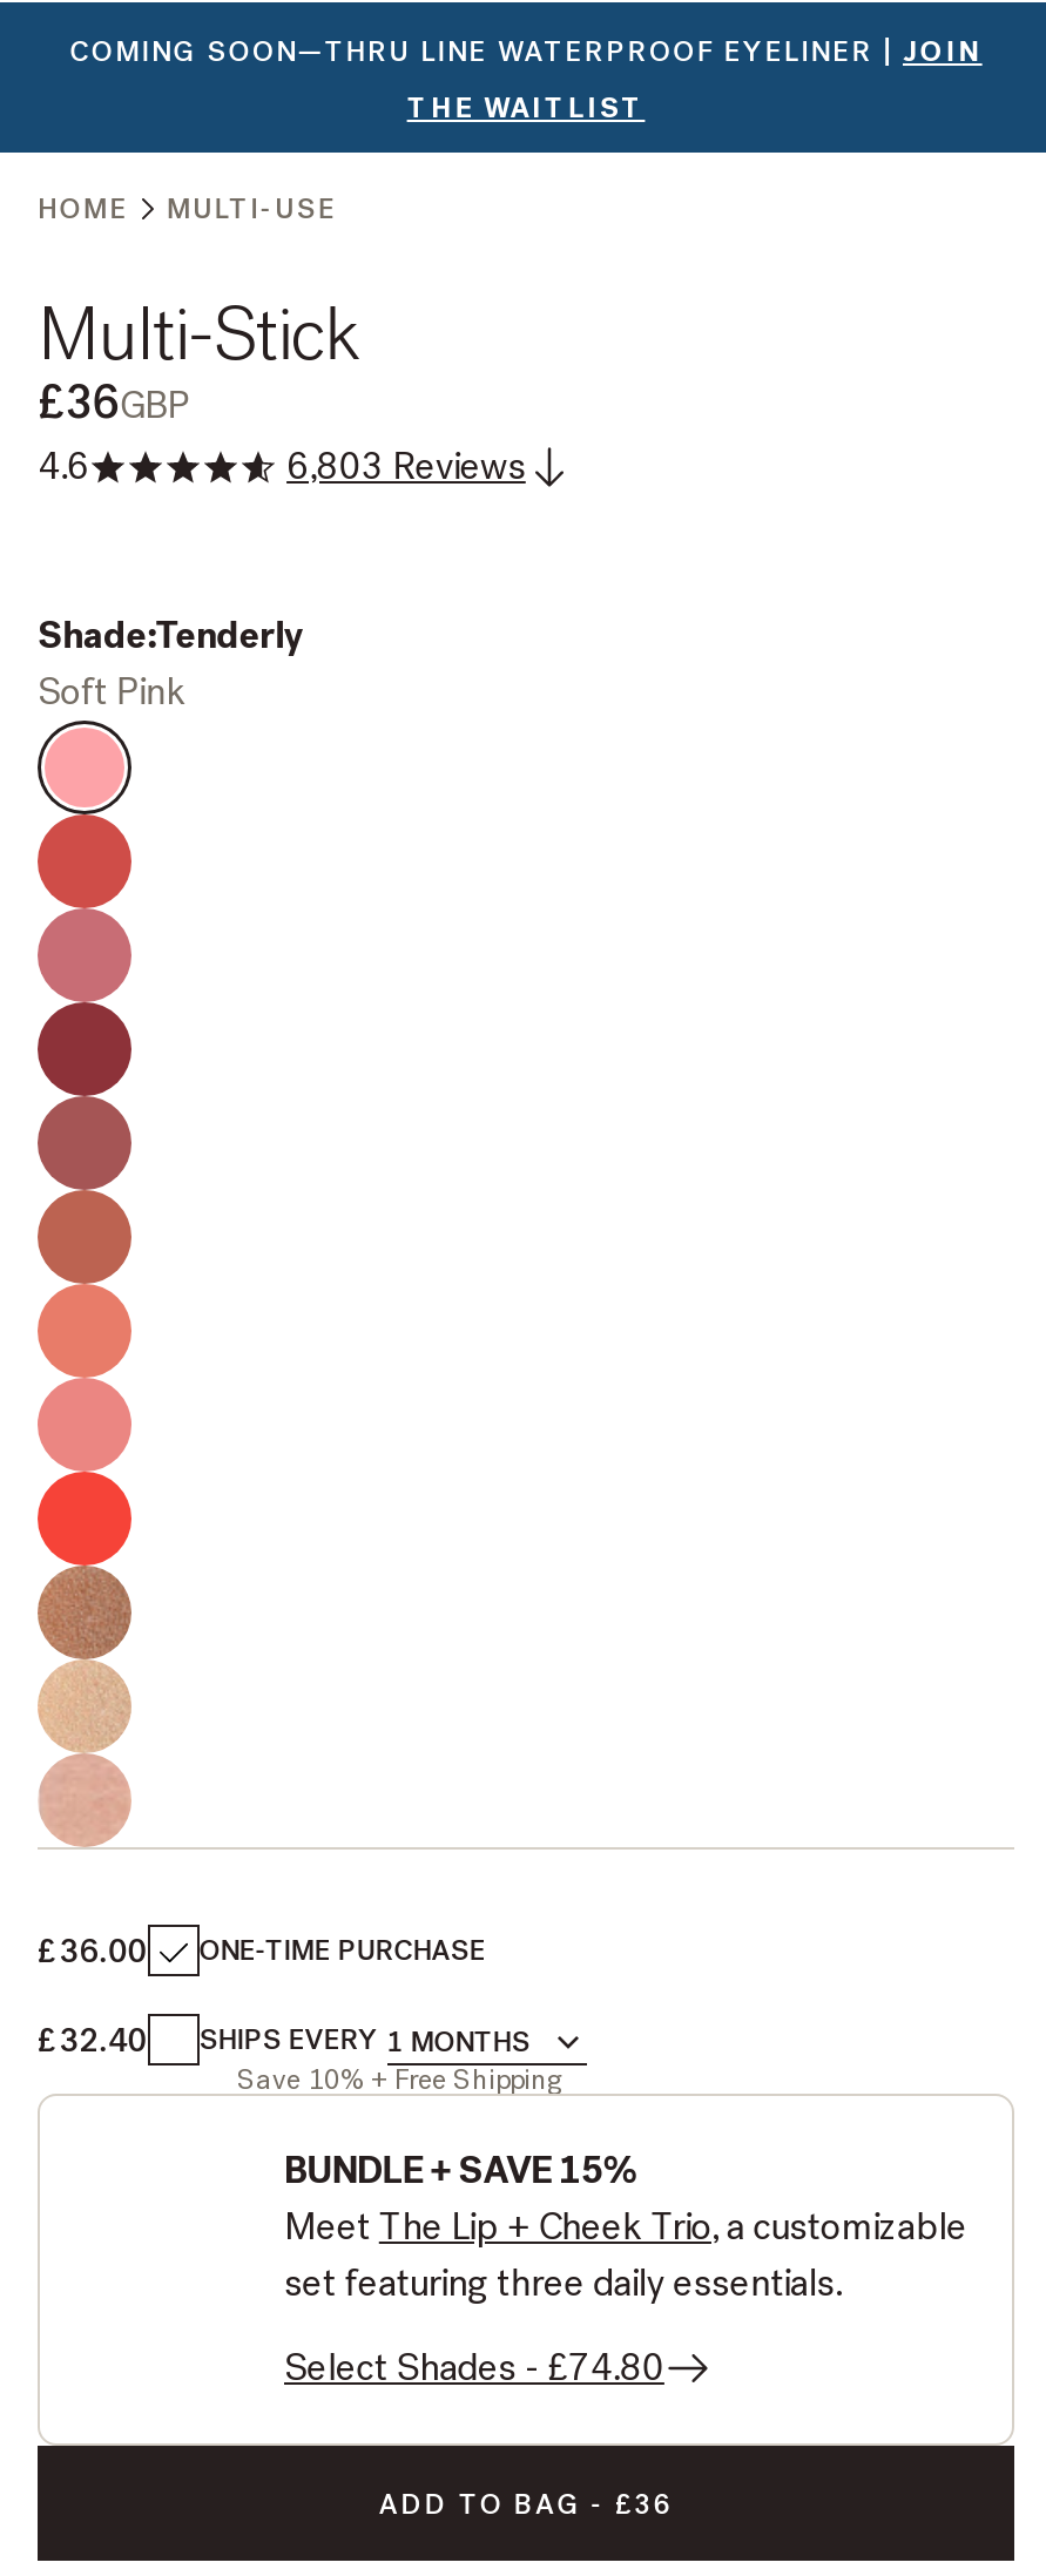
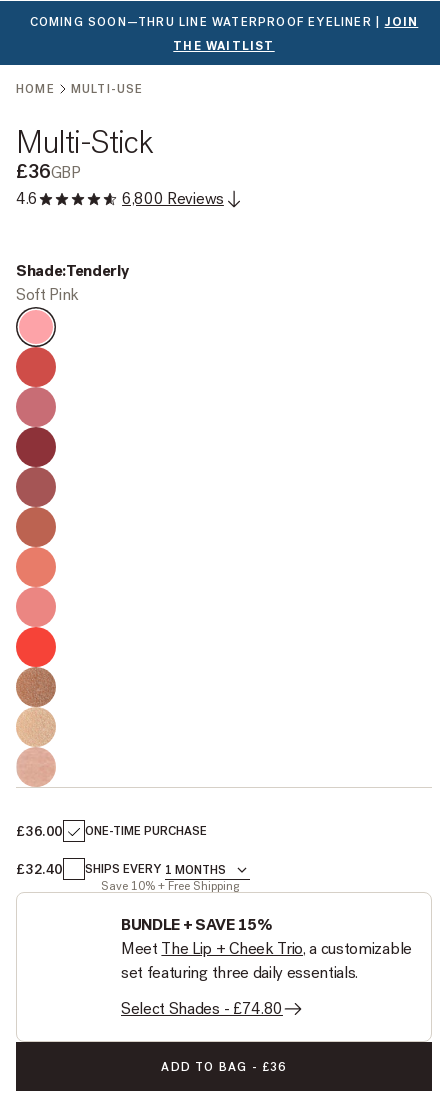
- 6,803 Reviews
+ 6,800 Reviews
